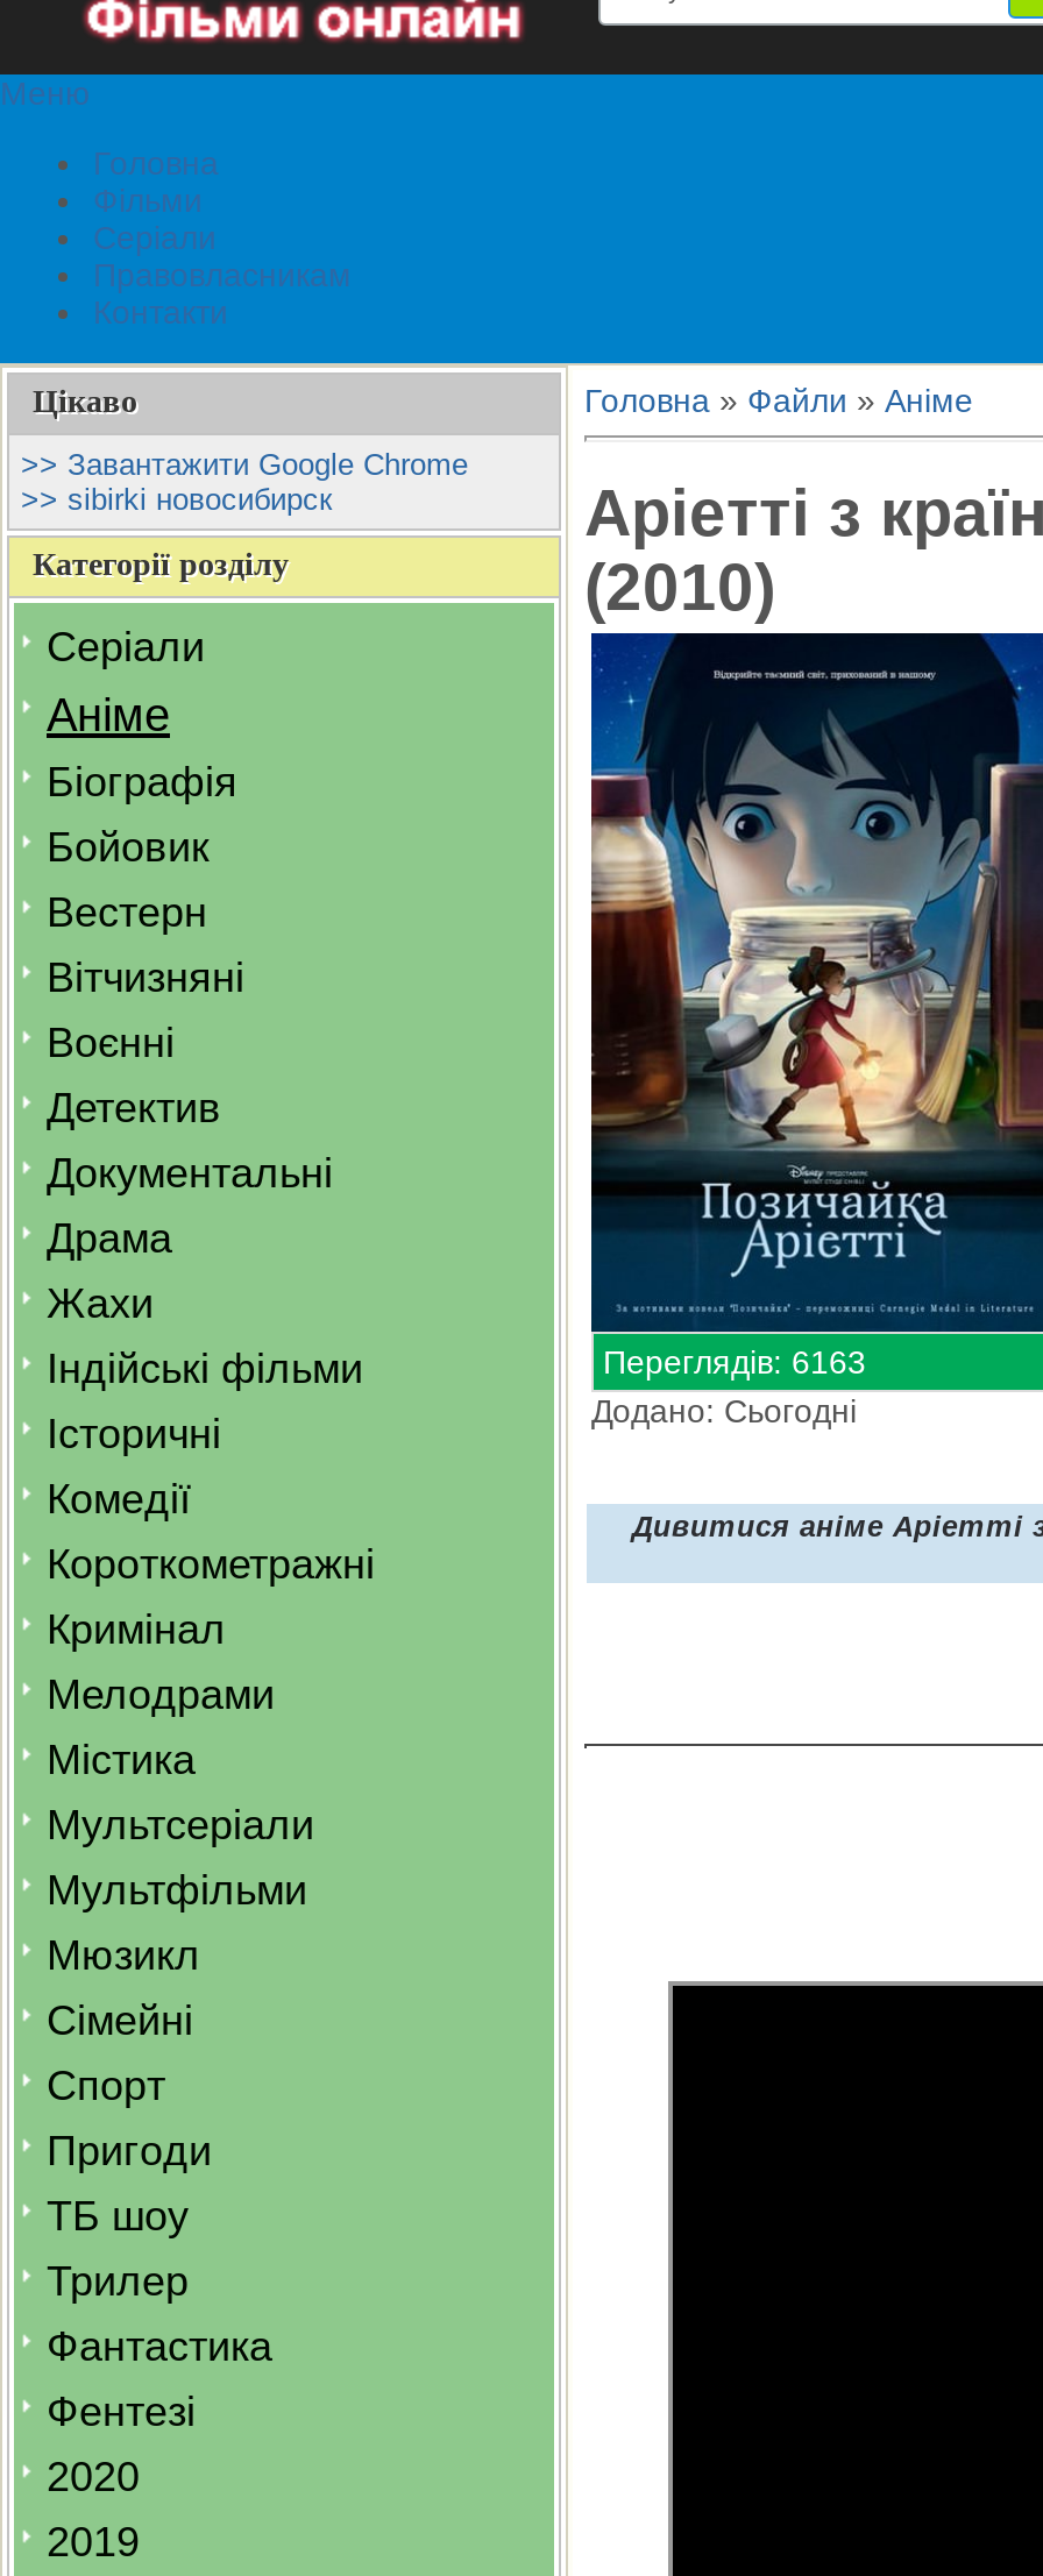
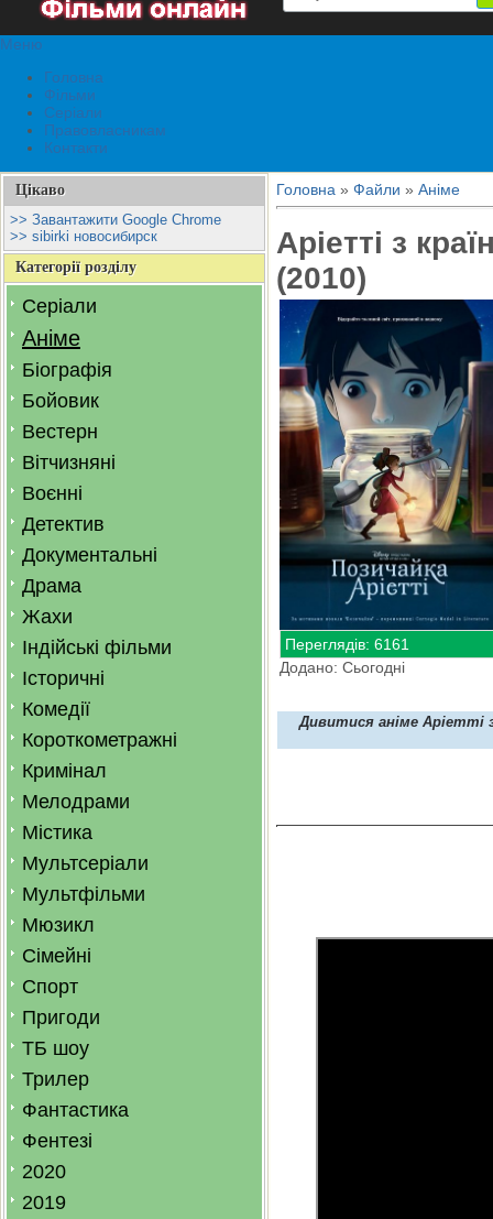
- Переглядів: 6163
+ Переглядів: 6161
